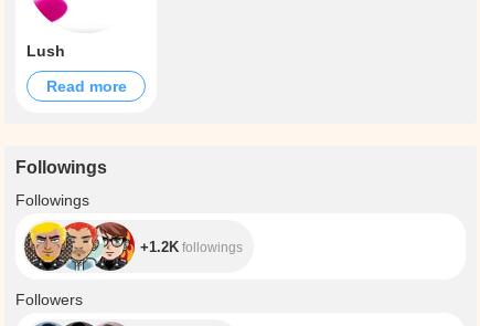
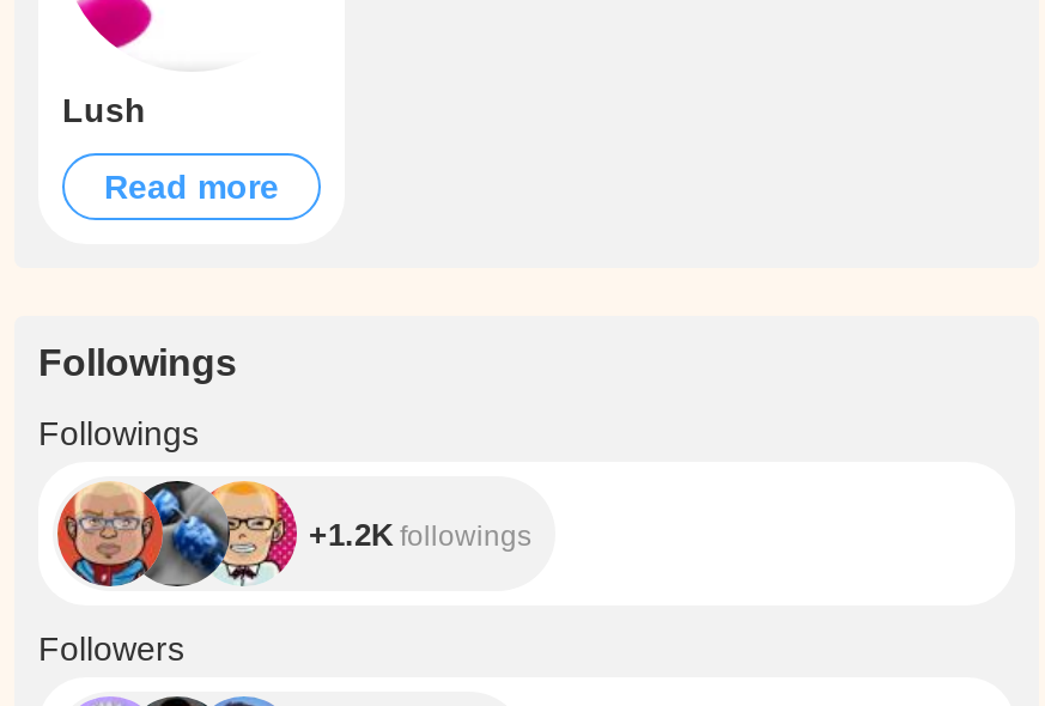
- [image]
+ [image]
